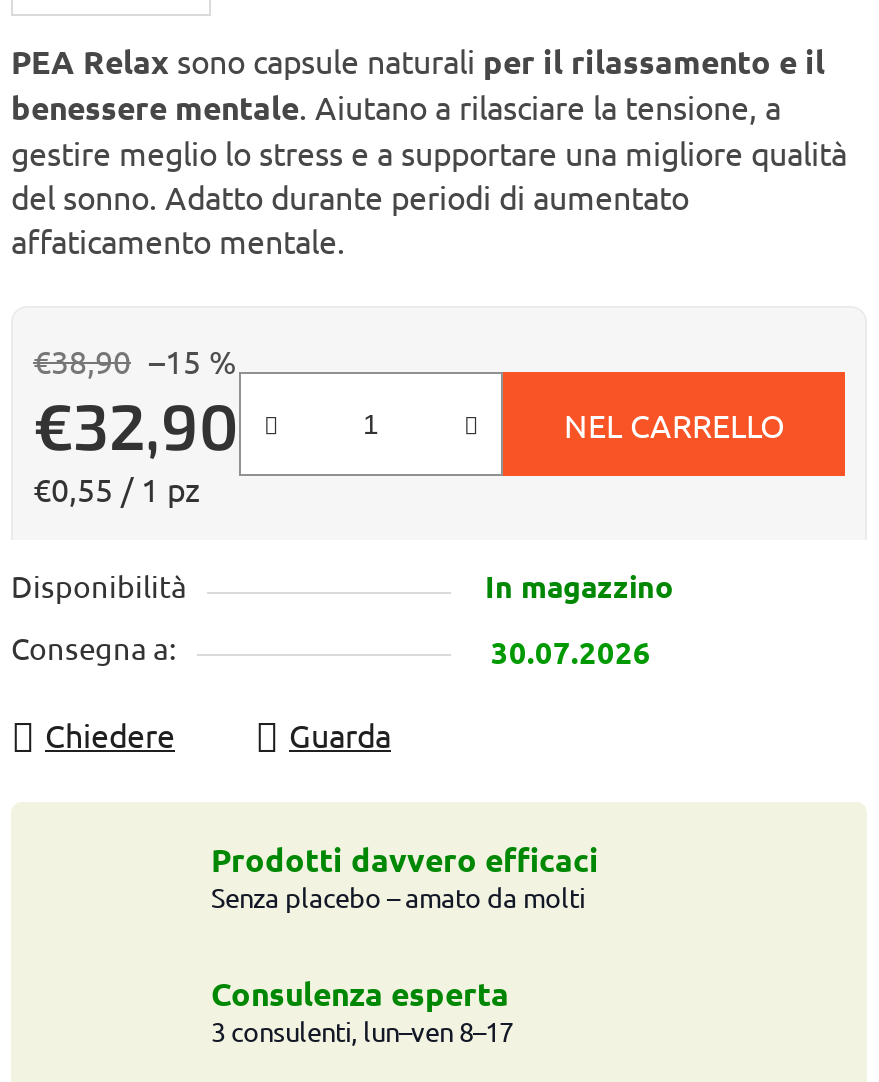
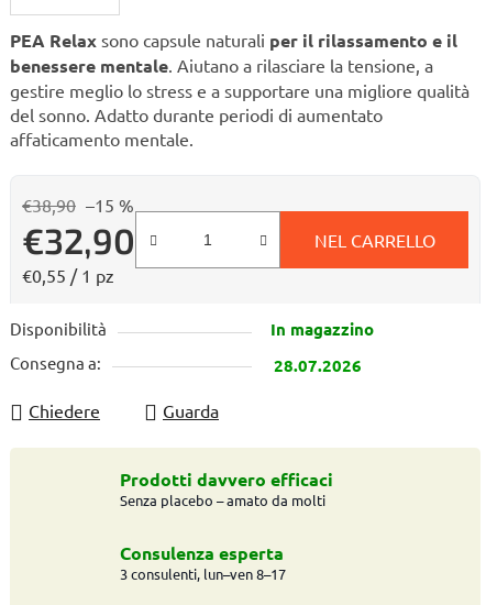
- 30.07.2026
+ 28.07.2026
